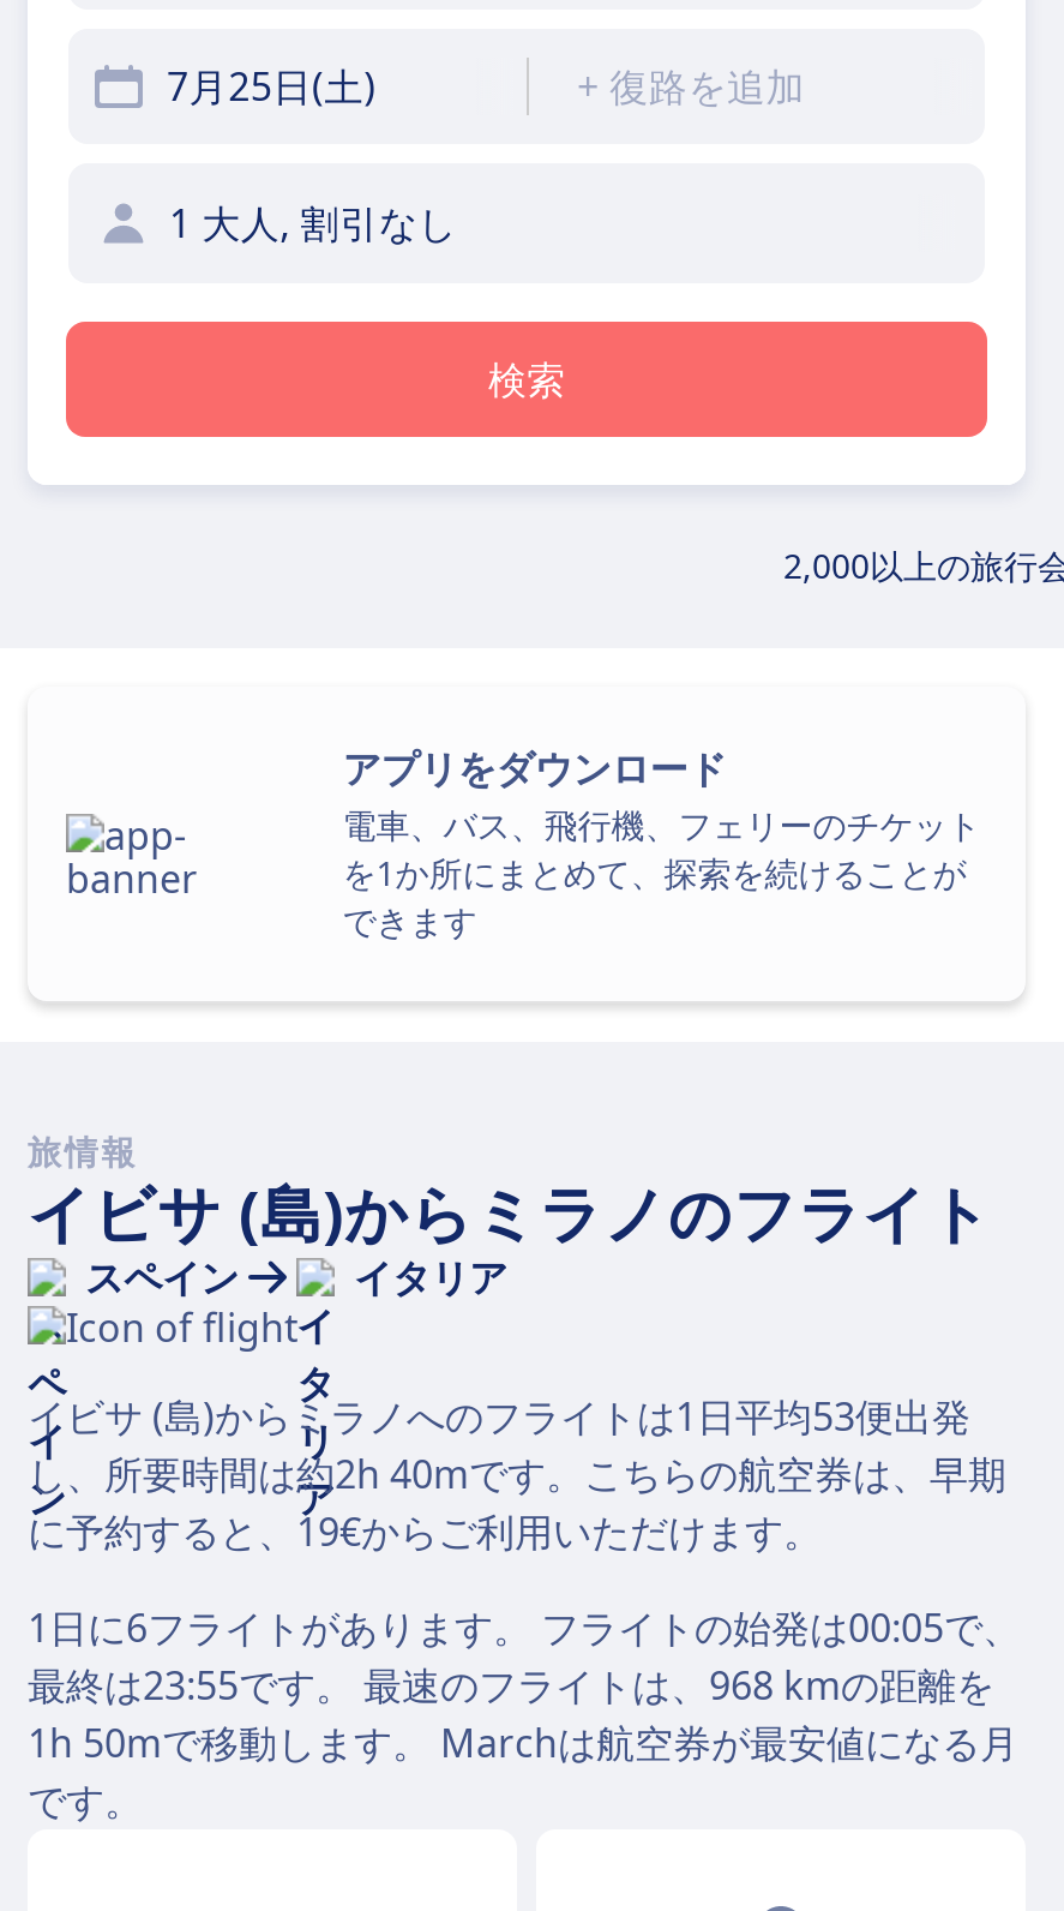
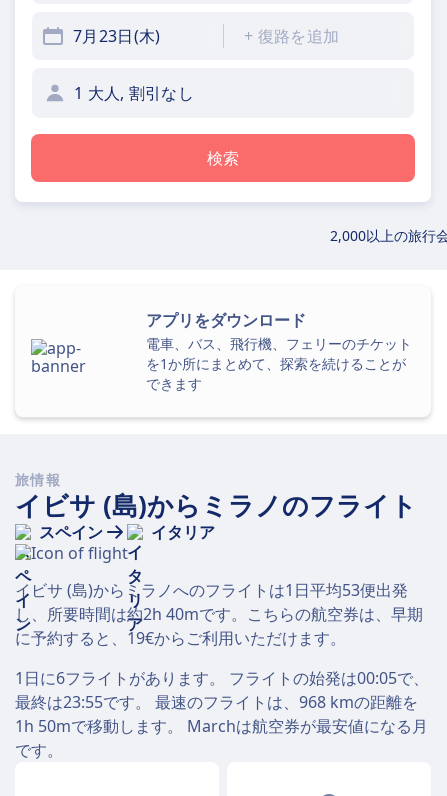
- 7月25日(土)
+ 7月23日(木)
